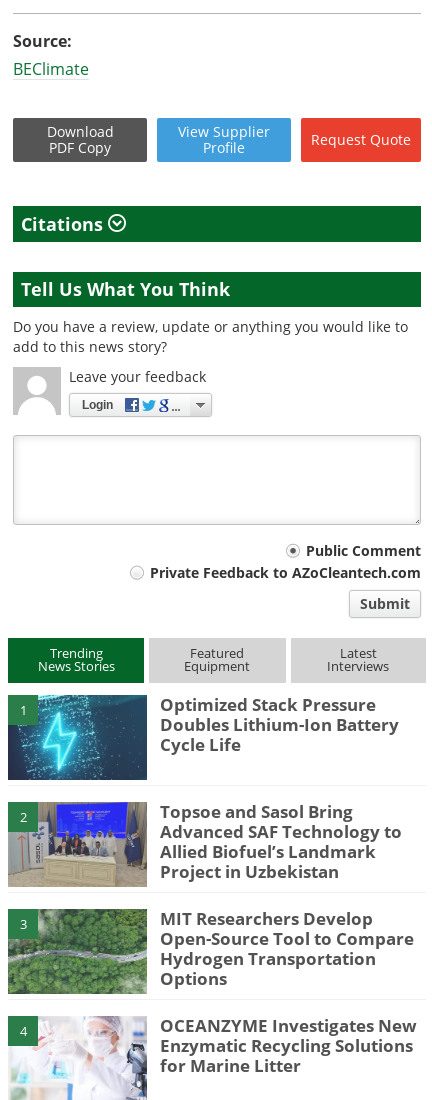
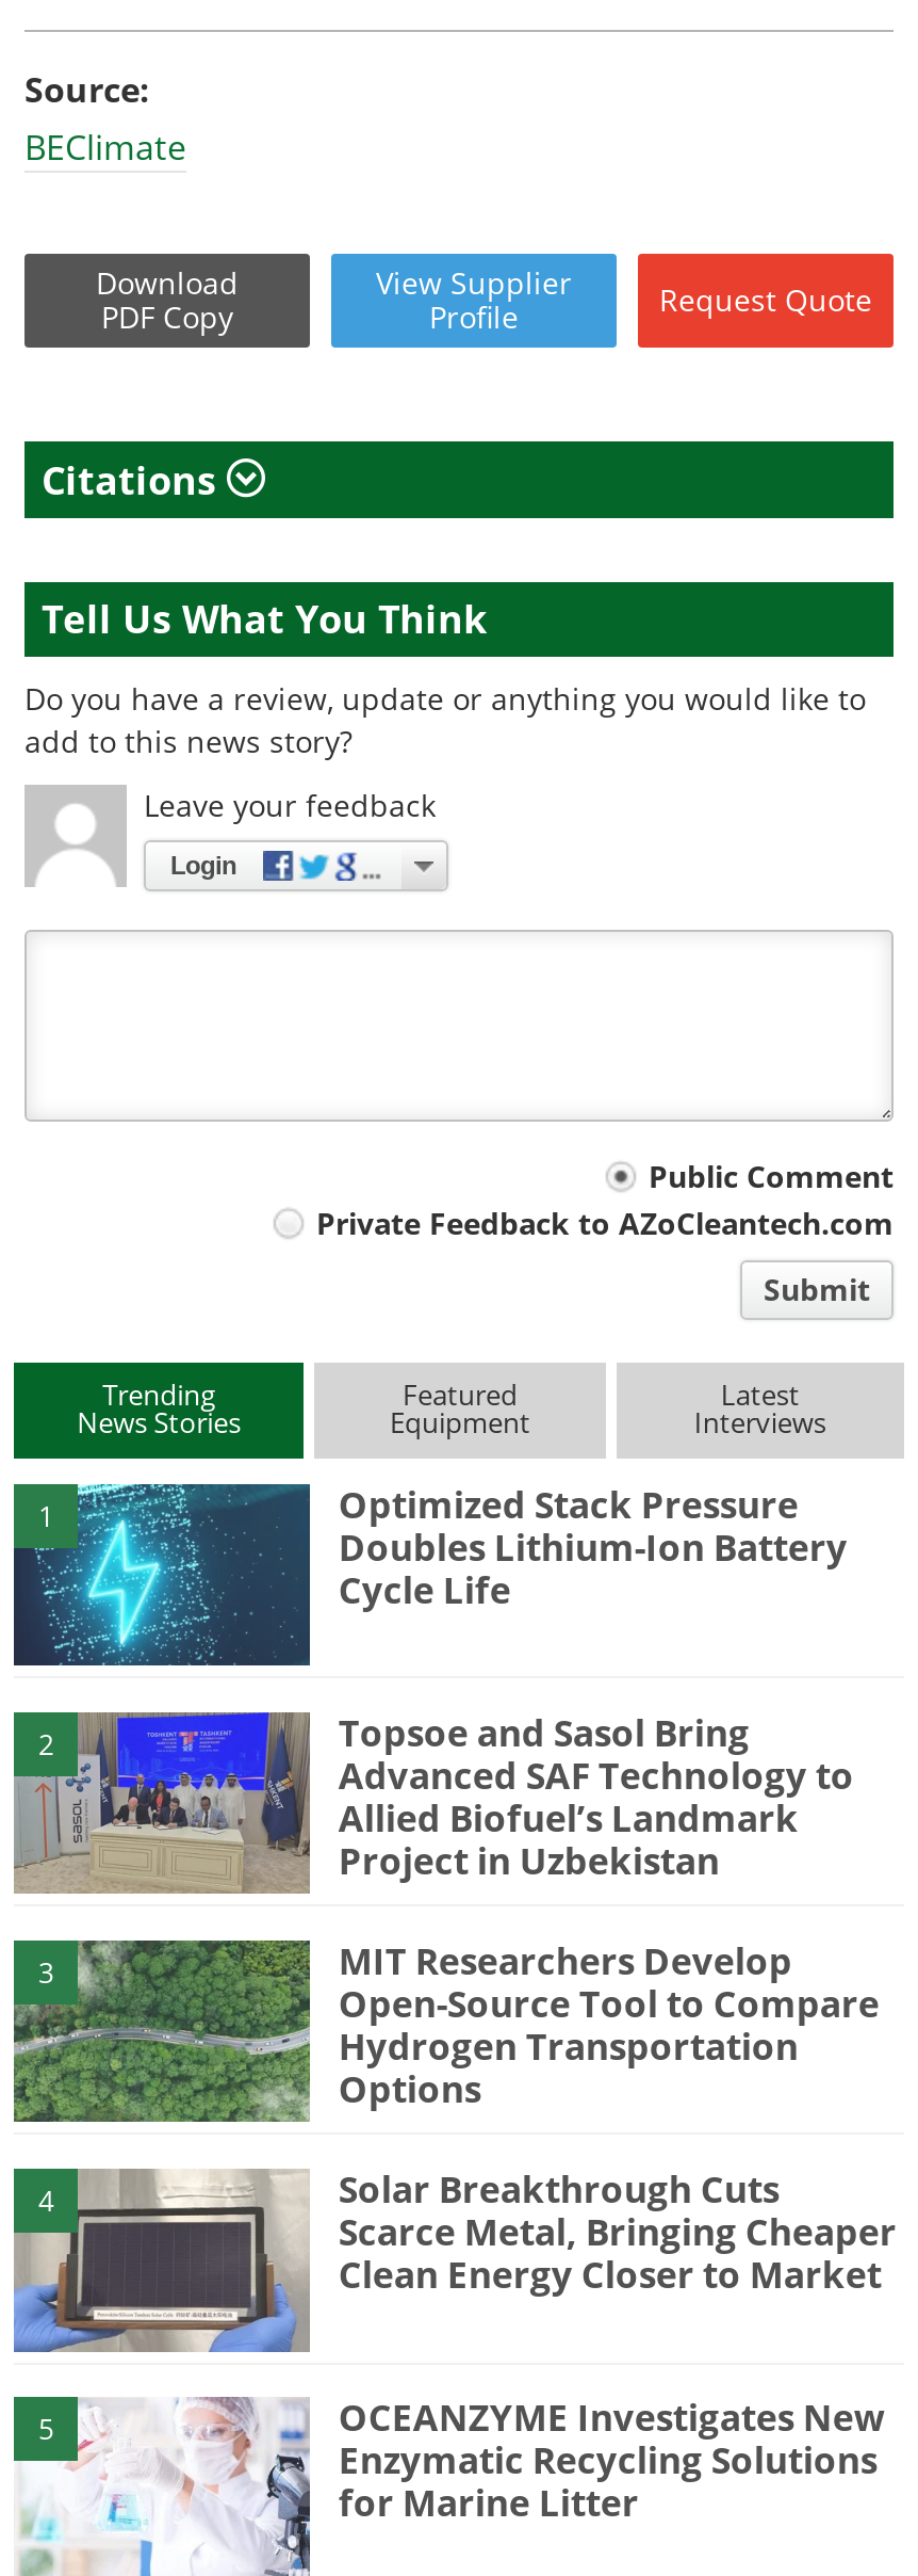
+ [image]
+ Solar Breakthrough Cuts
+ Scarce Metal, Bringing Cheaper
+ Clean Energy Closer to Market
+ 5
